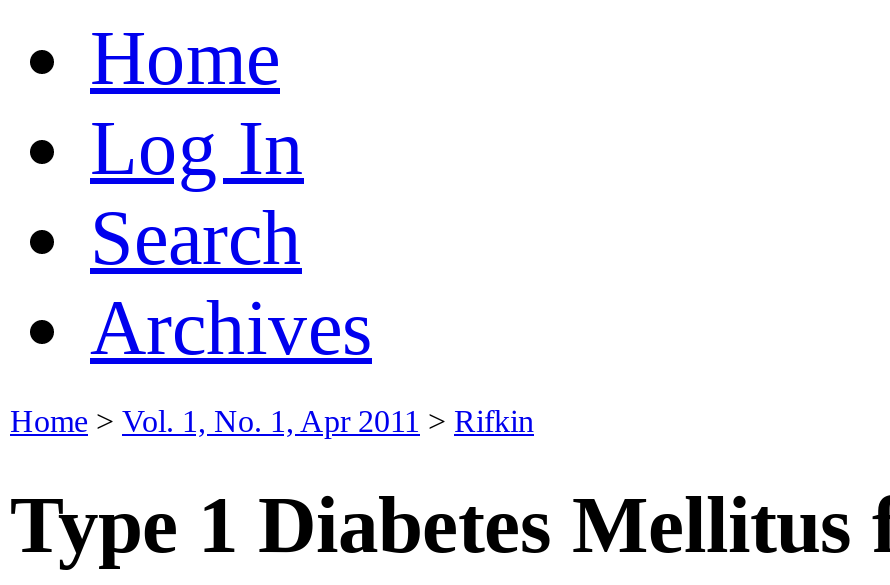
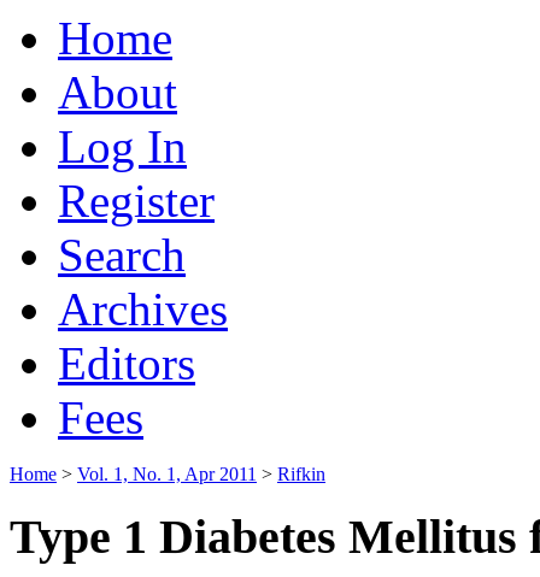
+ About

+ Register

+ Editors
+ Fees
